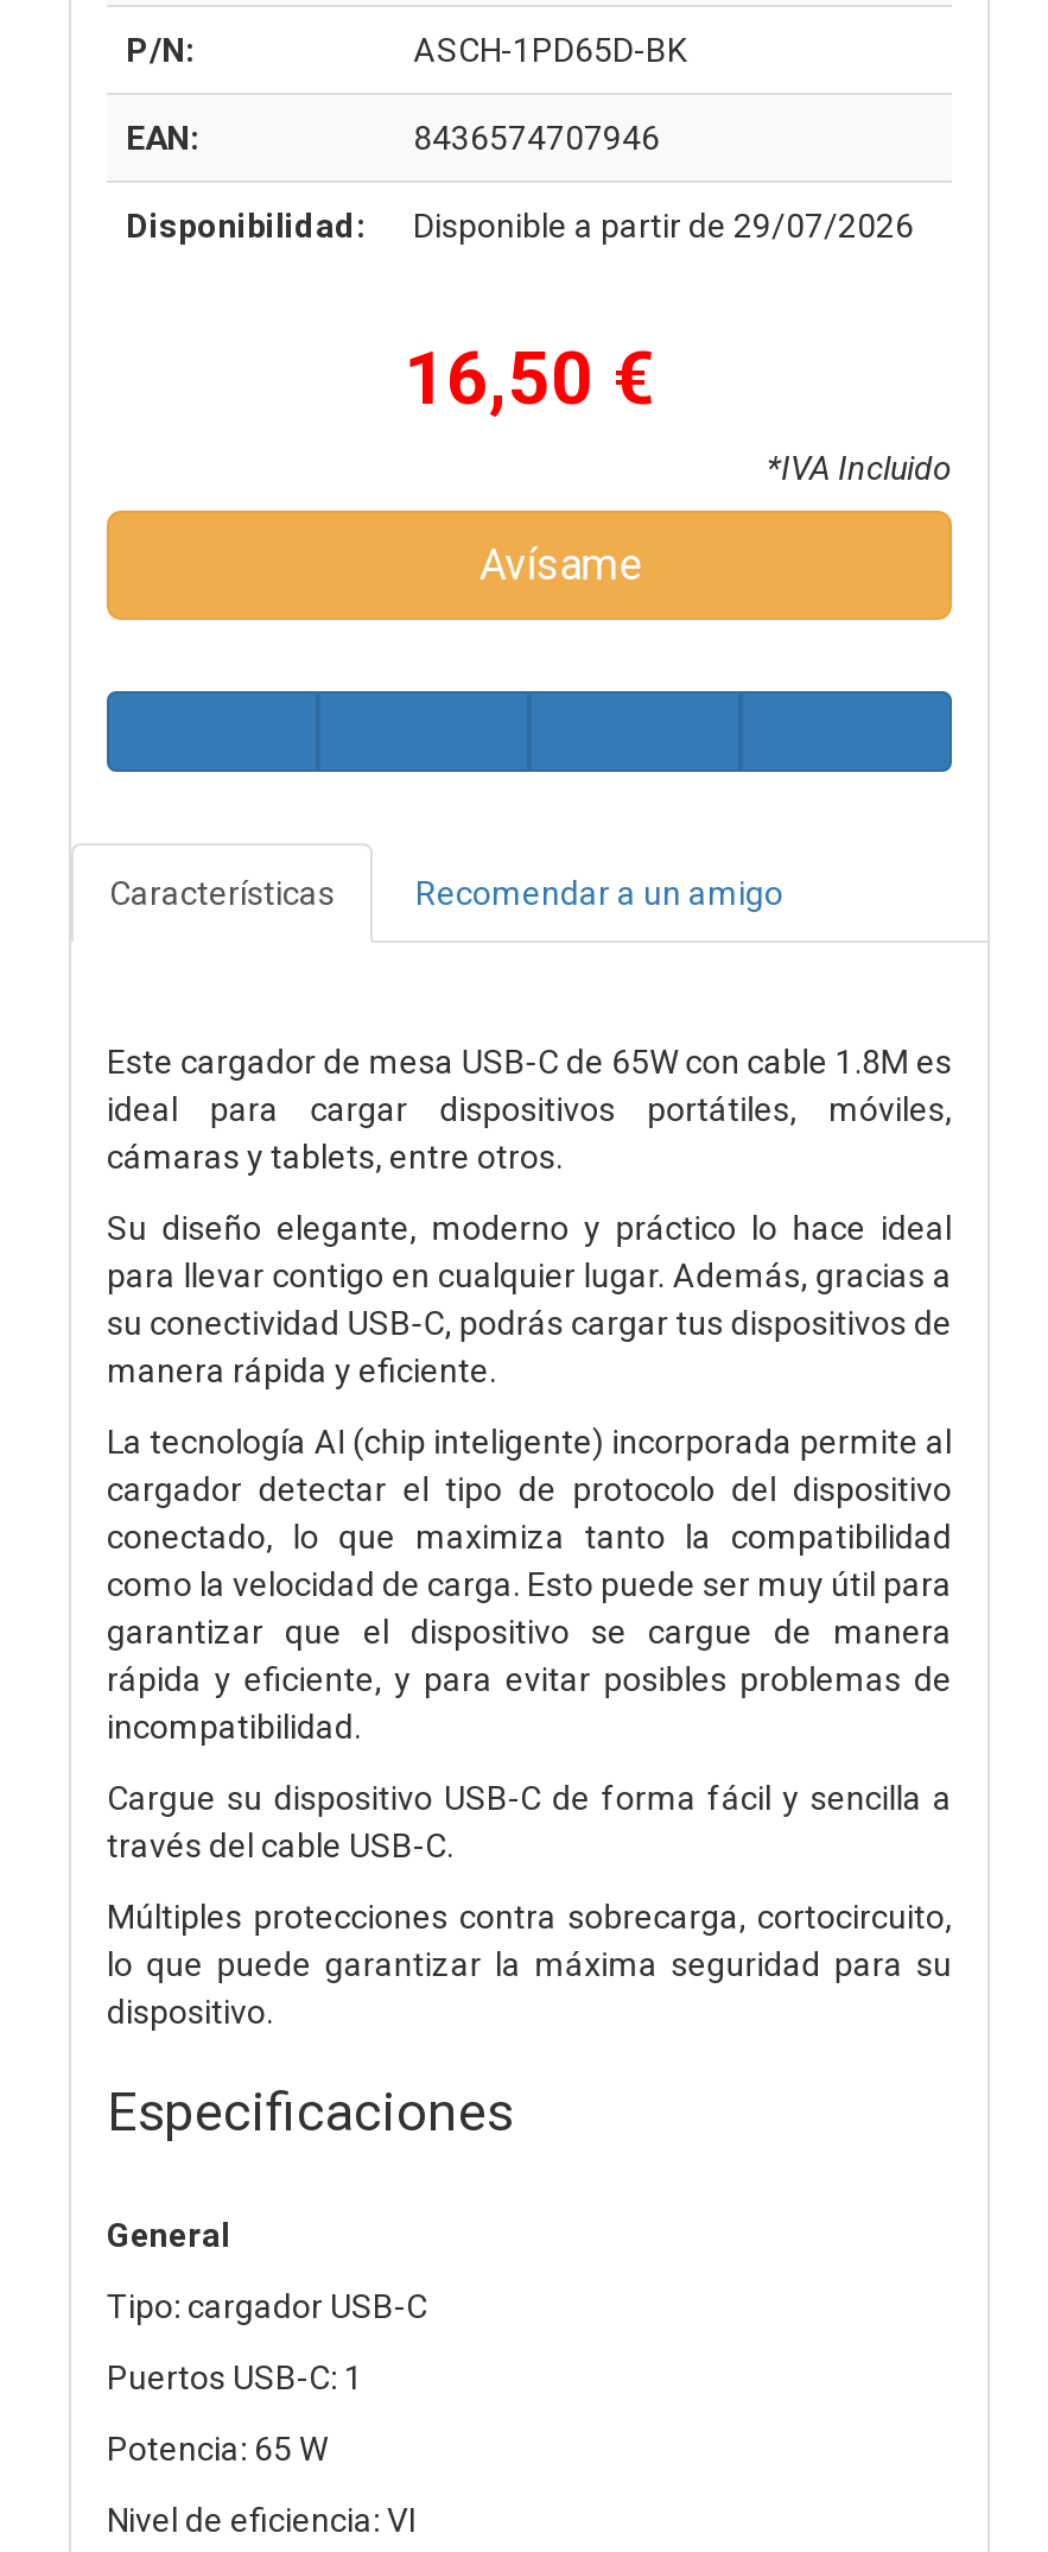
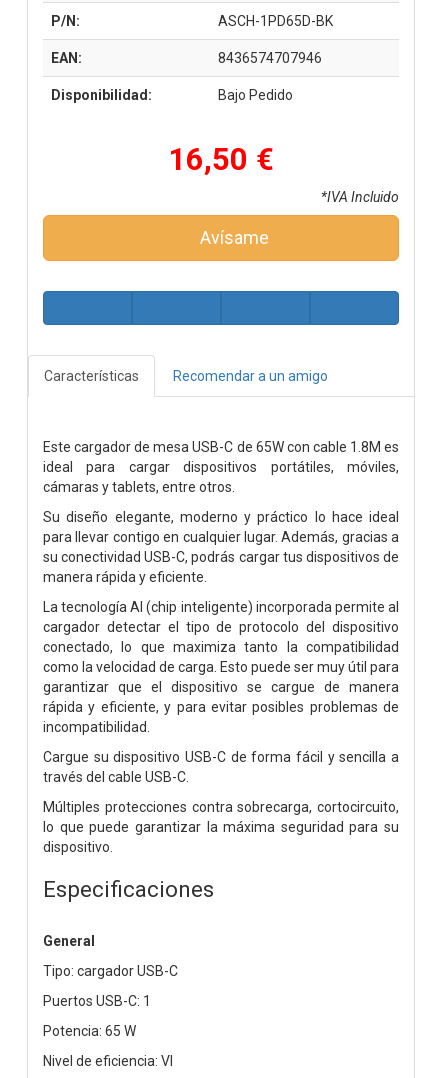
- Disponible a partir de 29/07/2026
+ Bajo Pedido
